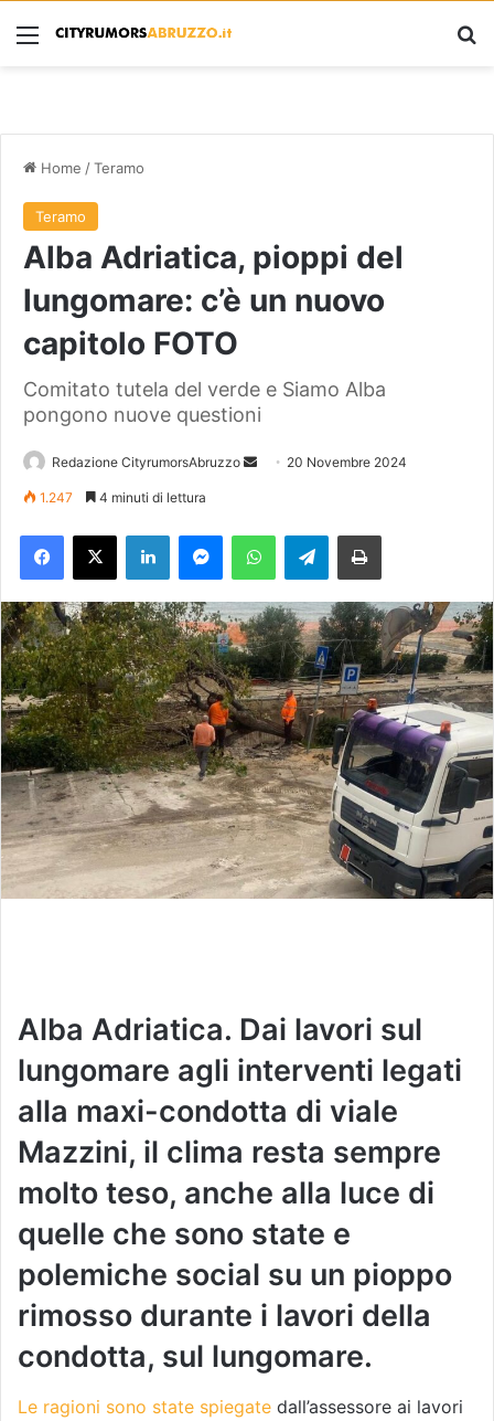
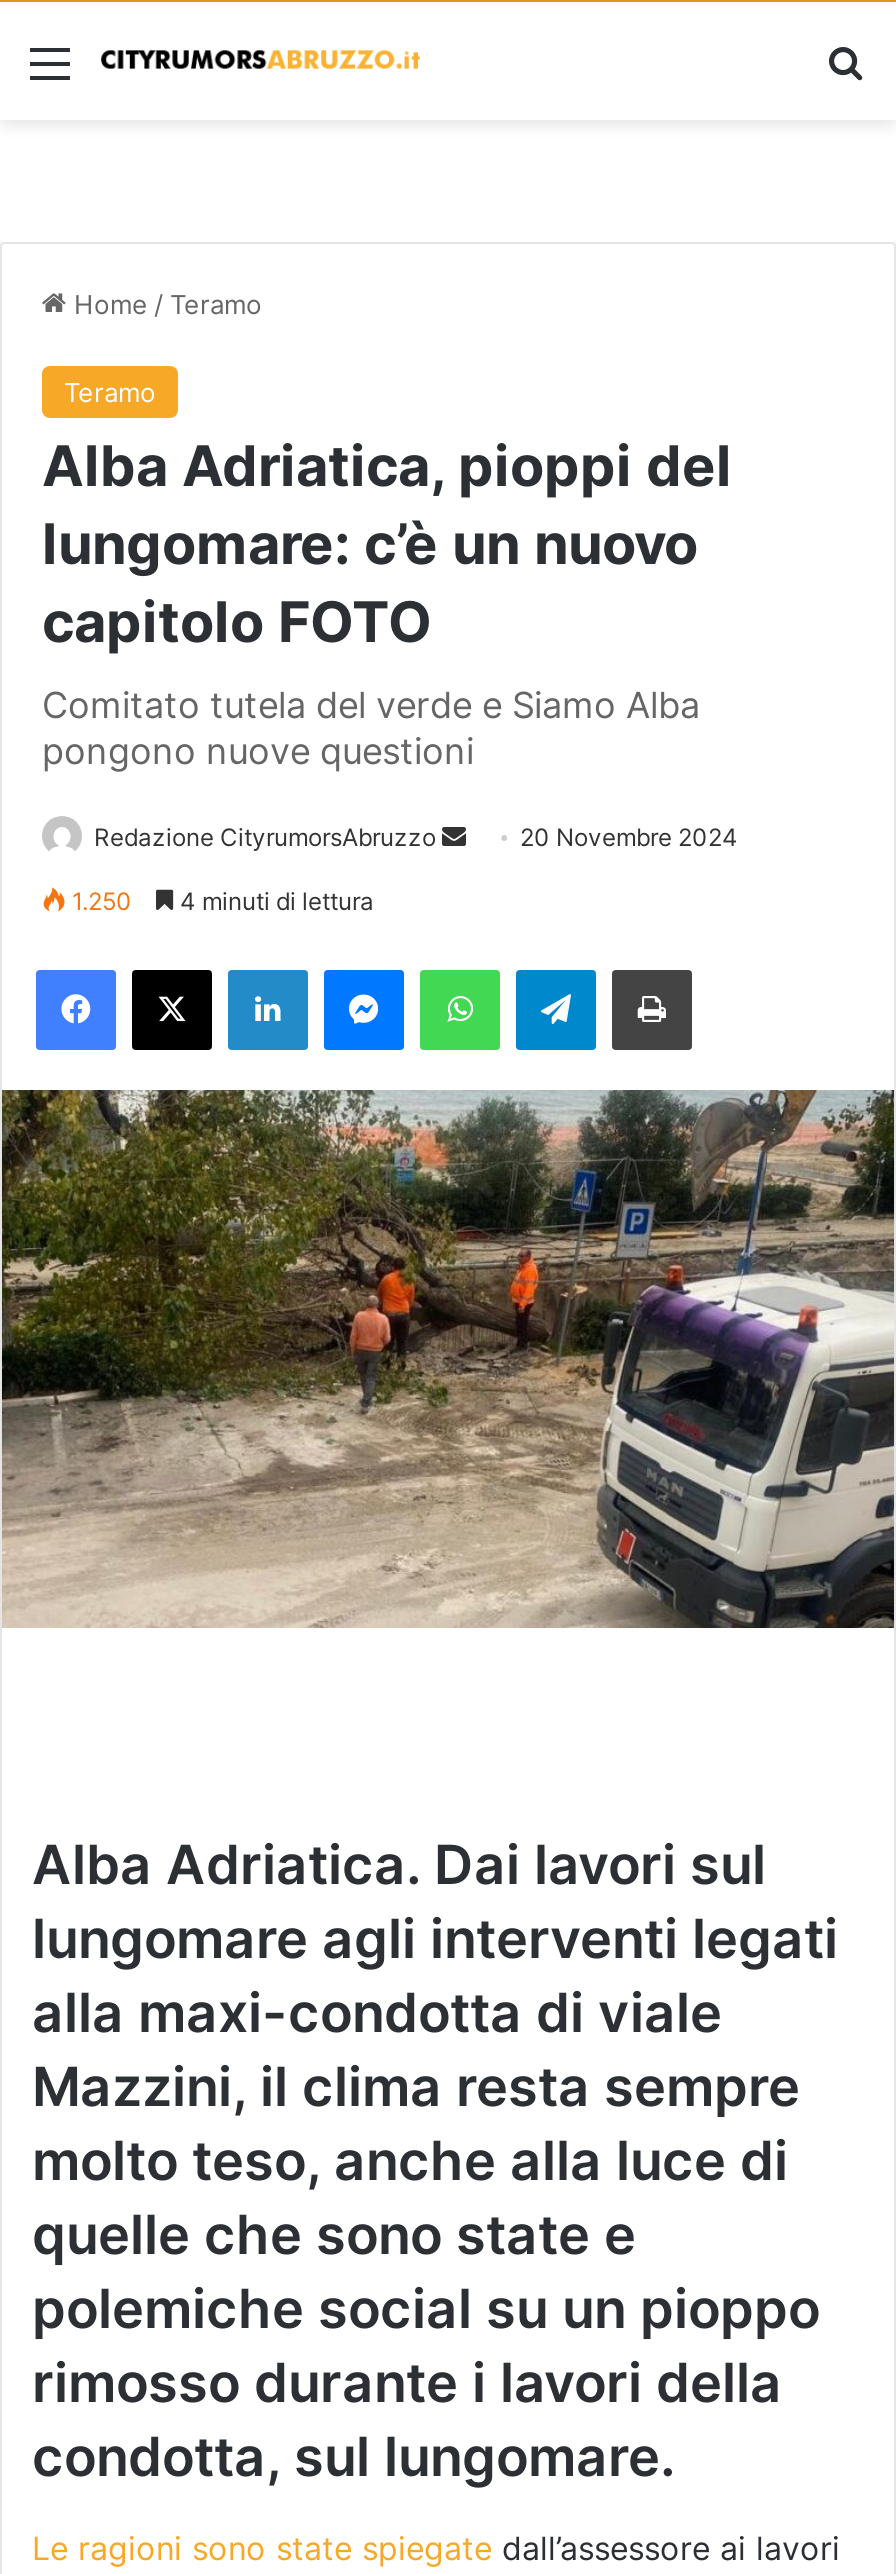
- 1.247 4 minuti di lettura
+ 1.250 4 minuti di lettura
